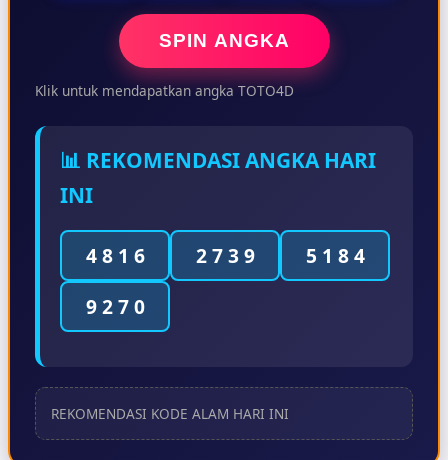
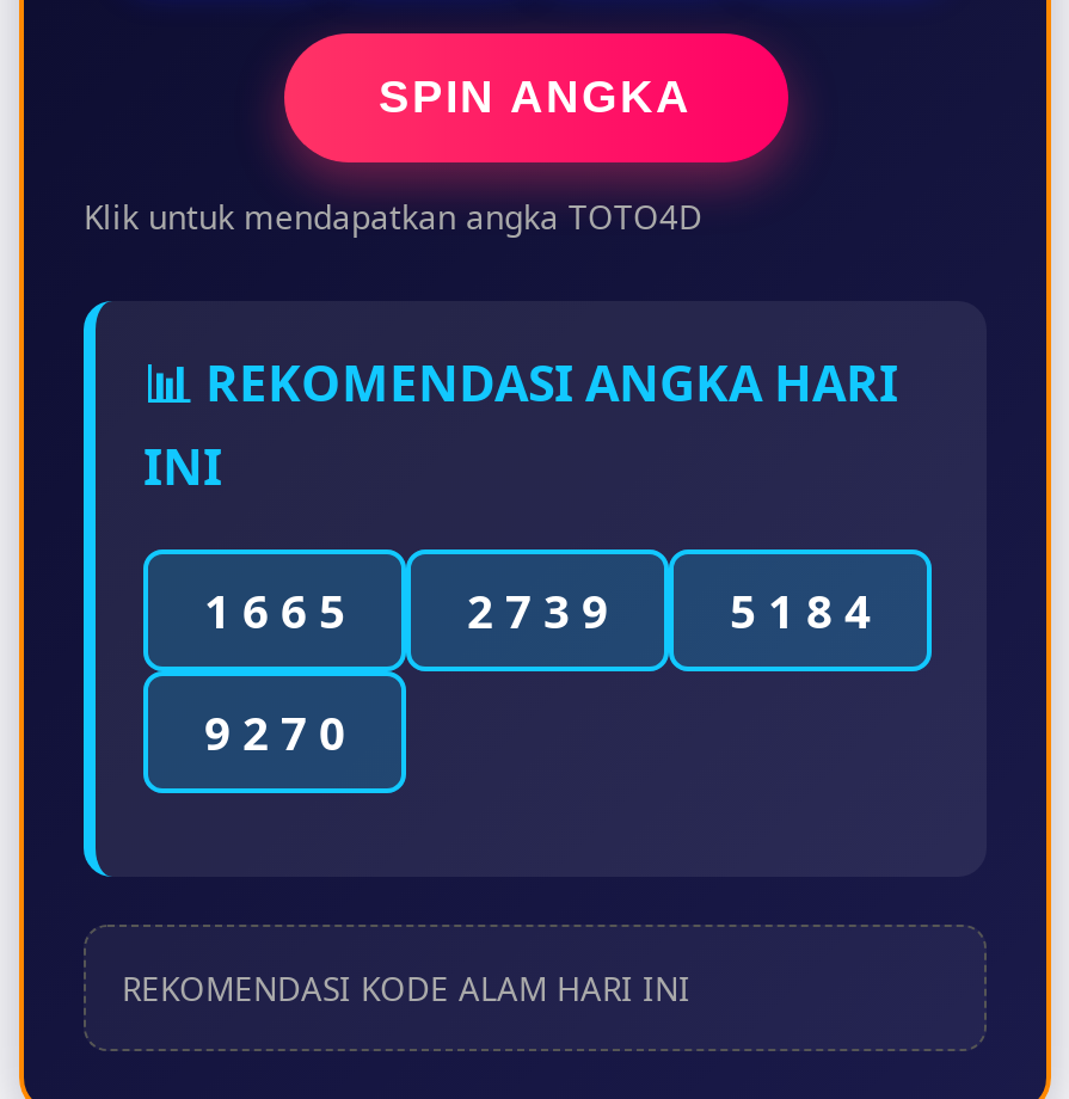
- 4 8 1 6 2 7 3 9 5 1 8 4
+ 1 6 6 5 2 7 3 9 5 1 8 4
